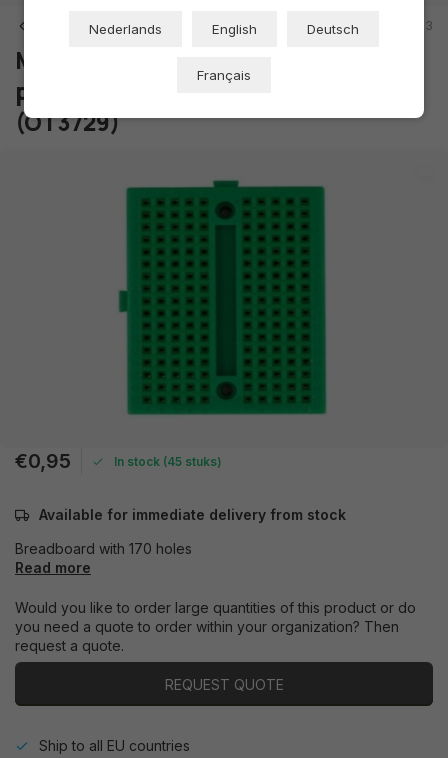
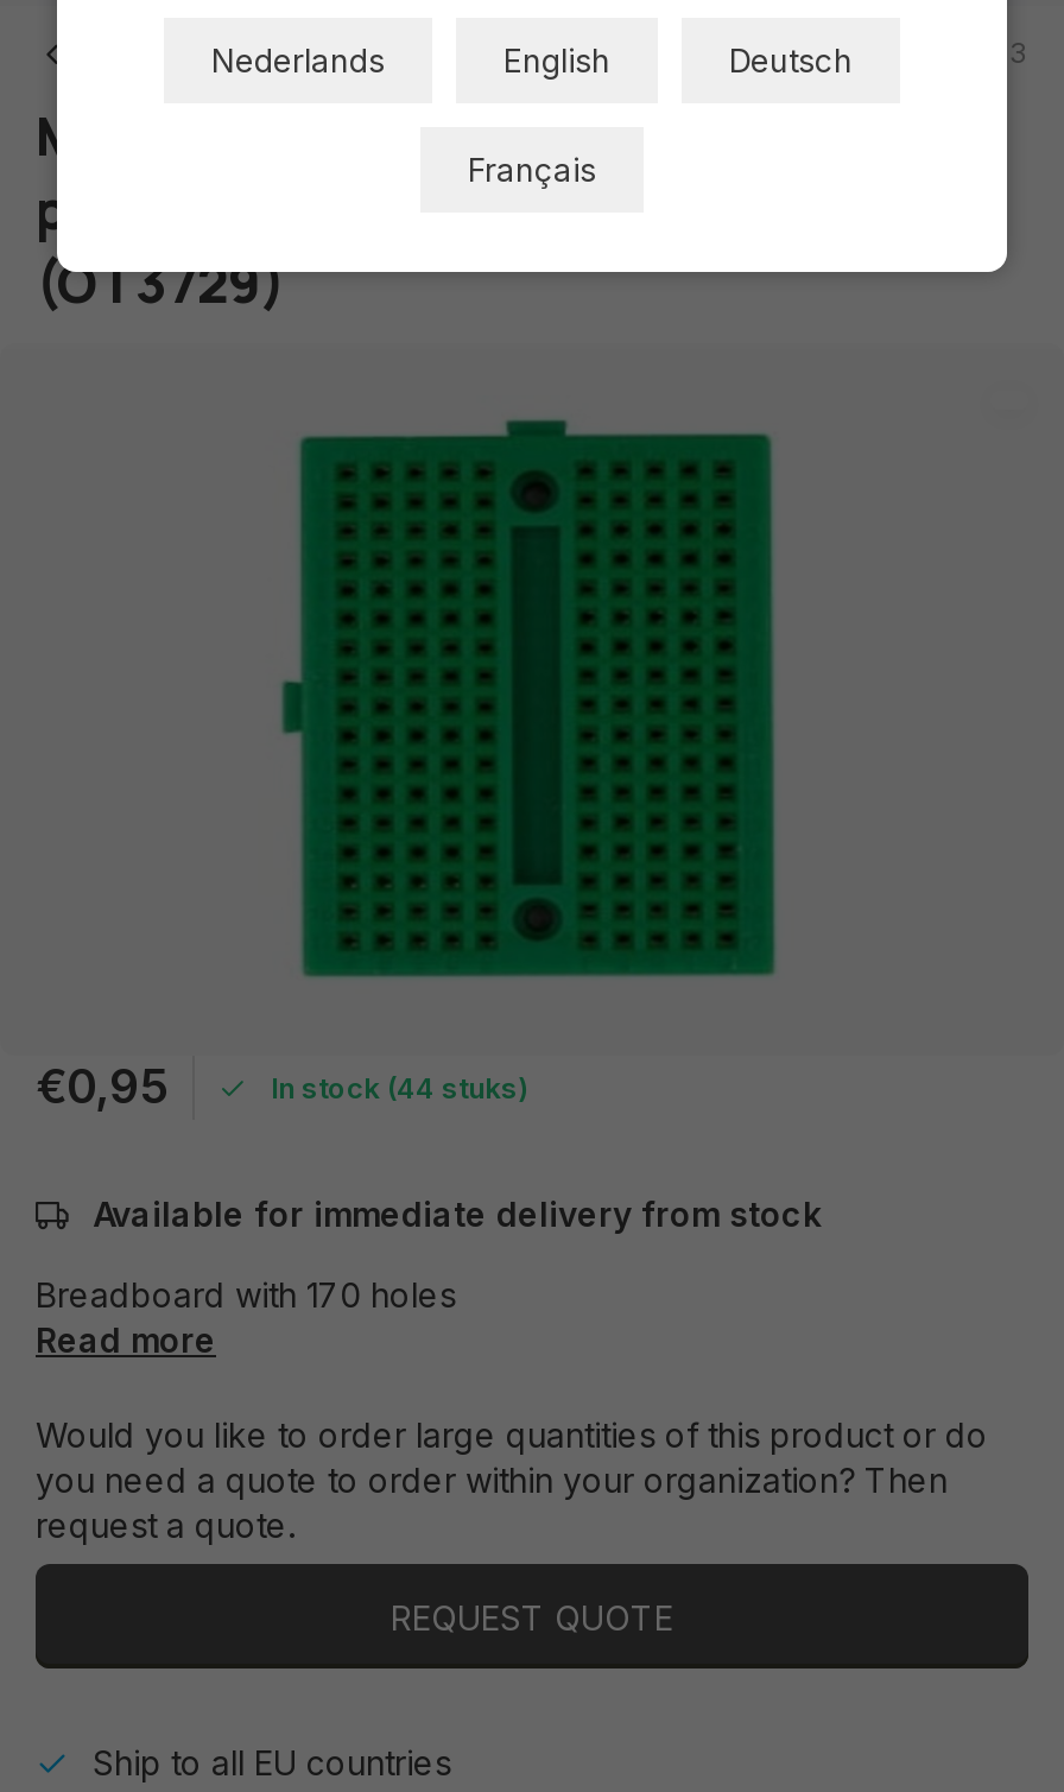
- In stock (45 stuks)
+ In stock (44 stuks)
